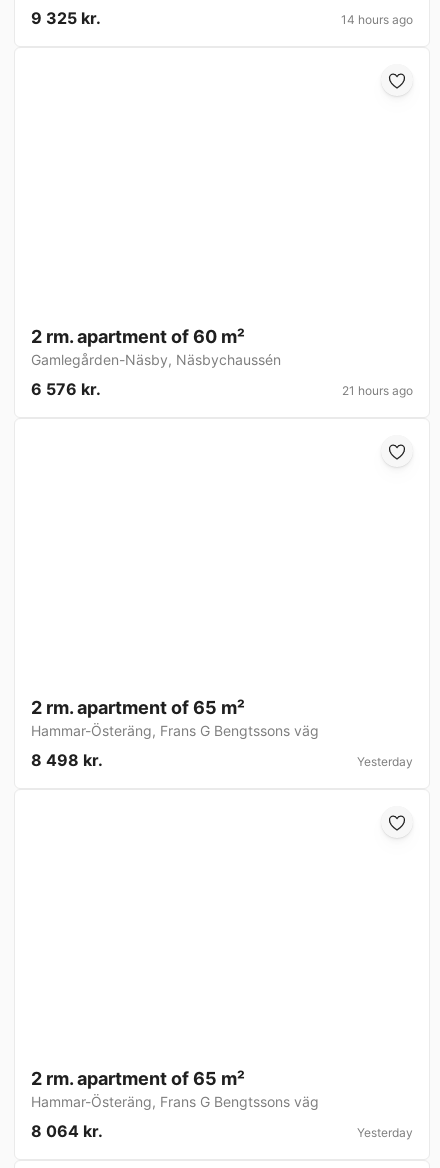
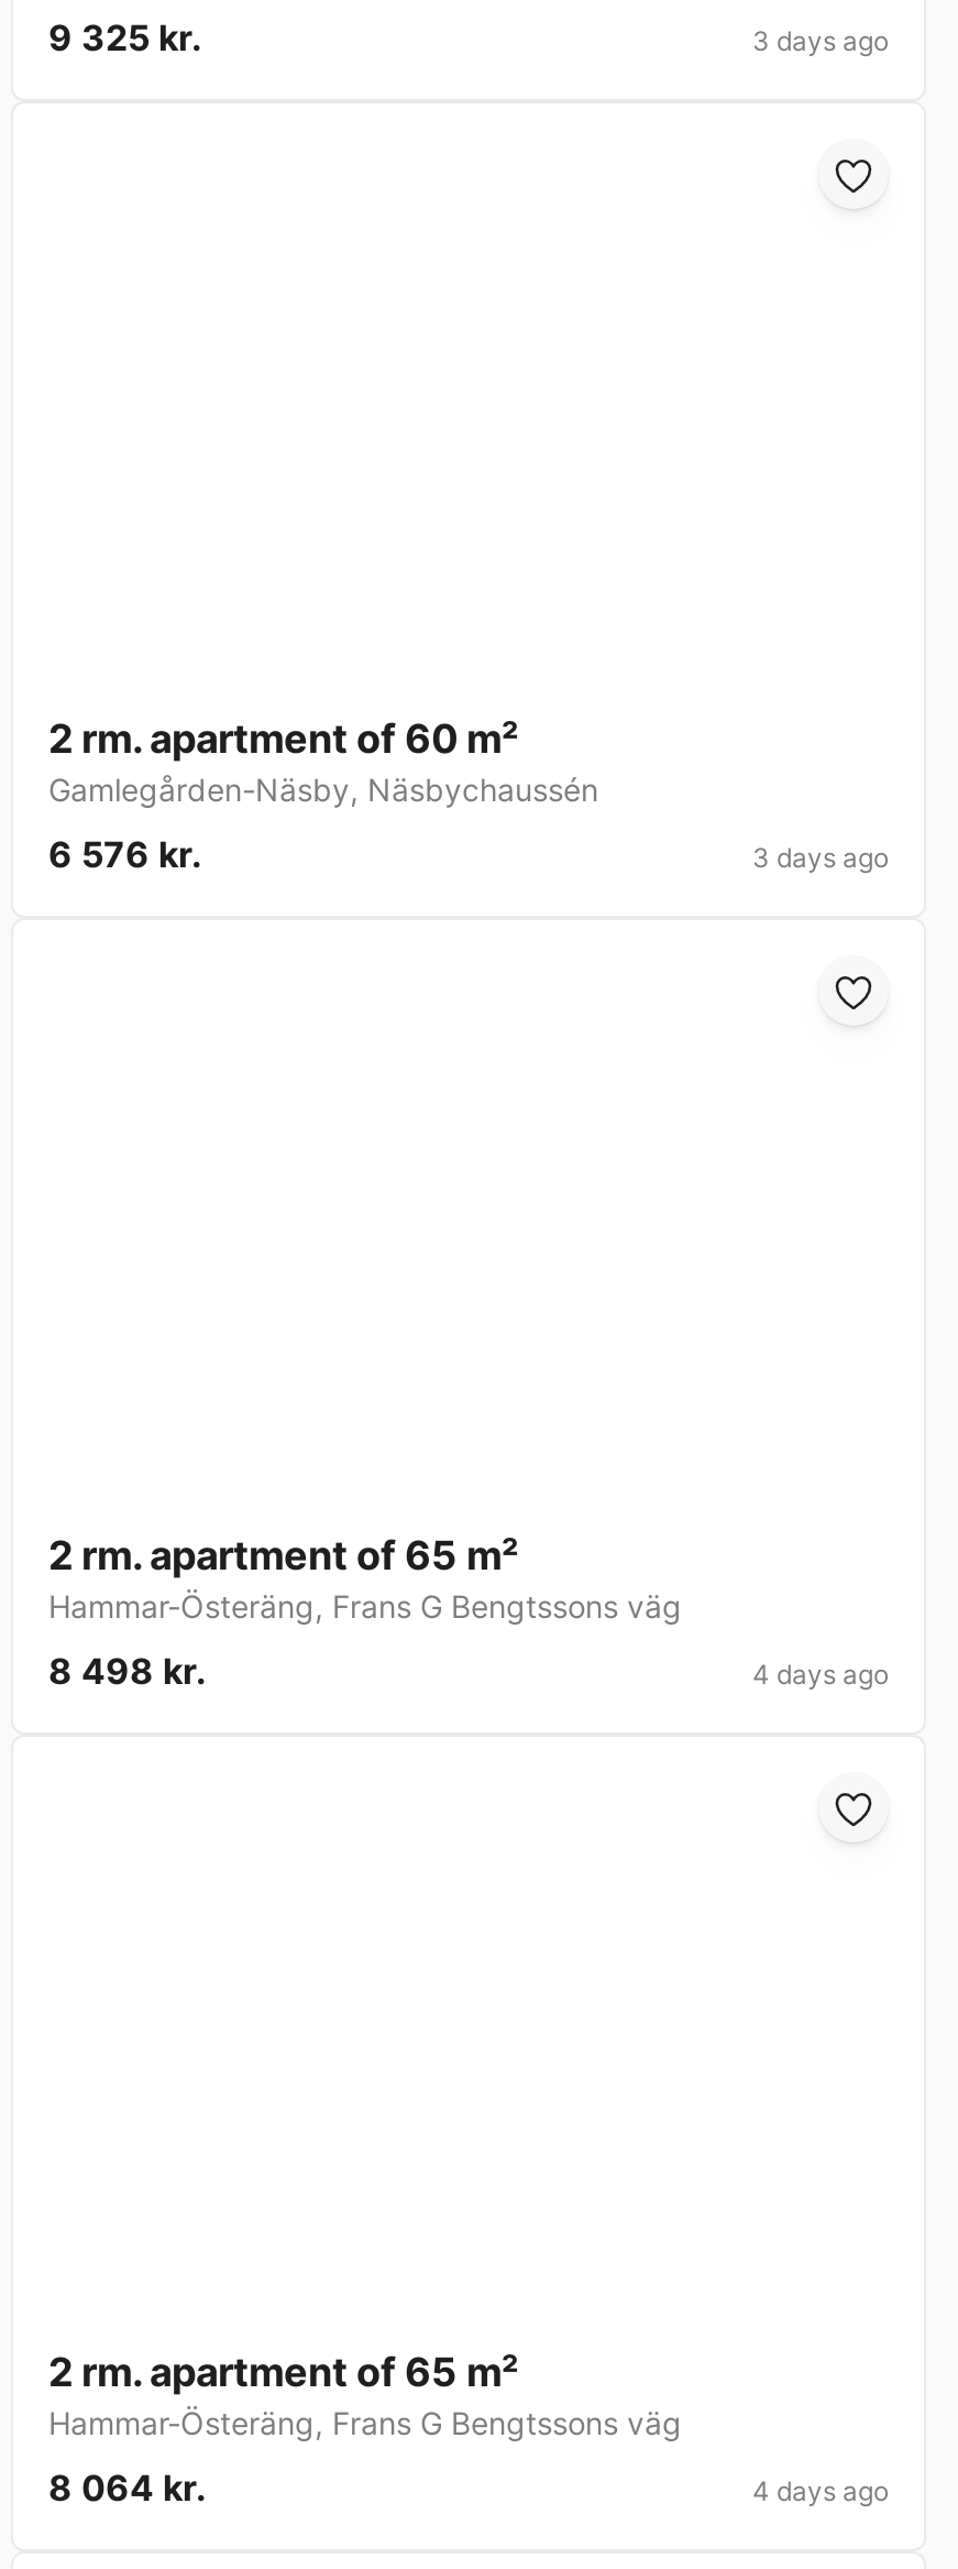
- 14 hours ago
+ 3 days ago

- 21 hours ago
+ 3 days ago

- Yesterday
+ 4 days ago

- Yesterday
+ 4 days ago
